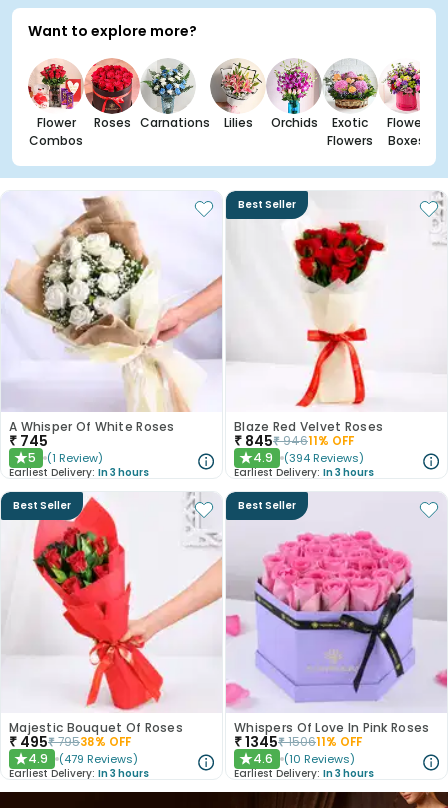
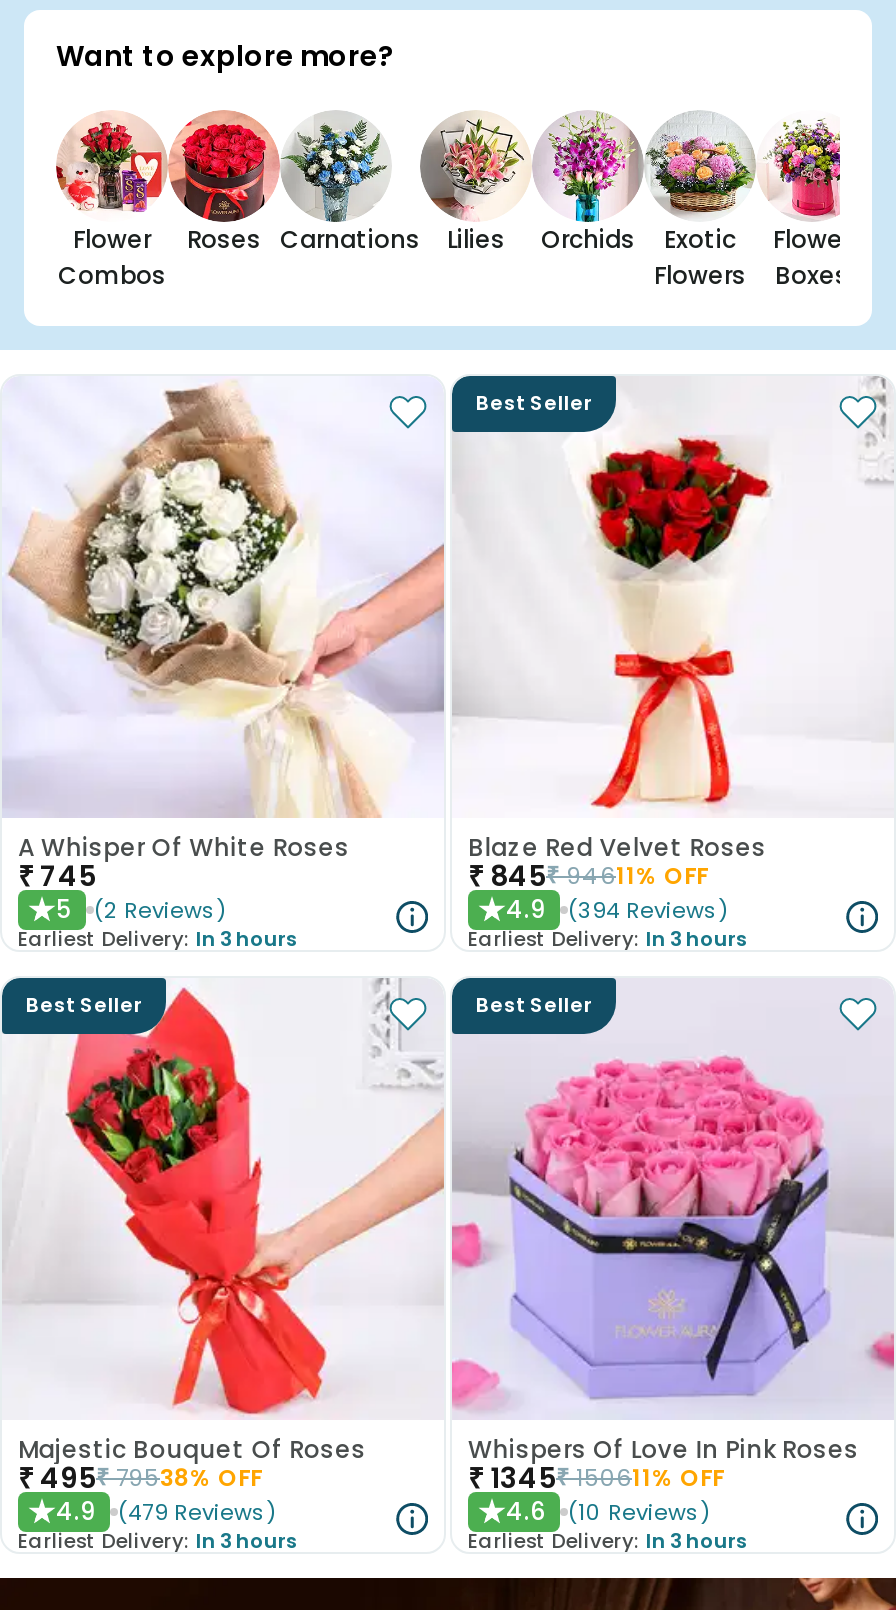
- (1 Review)
+ (2 Reviews)
